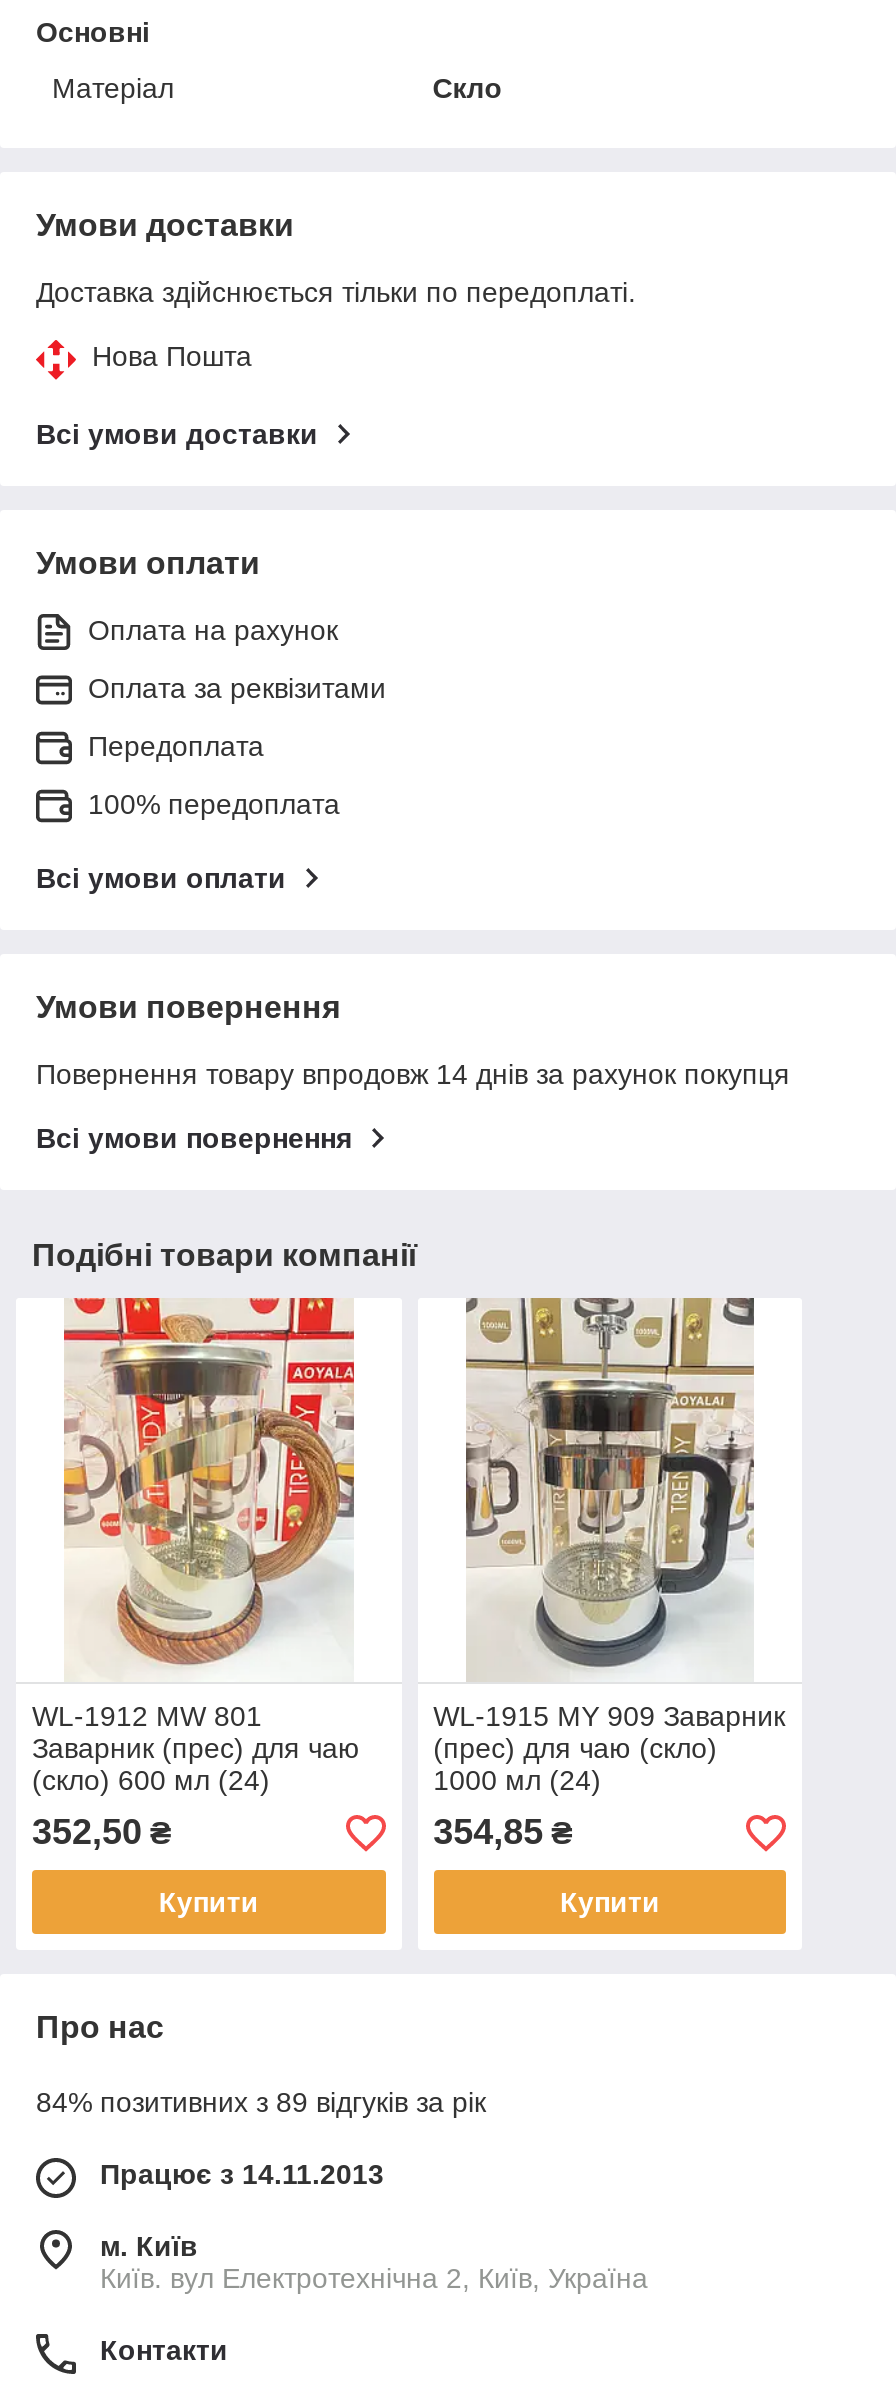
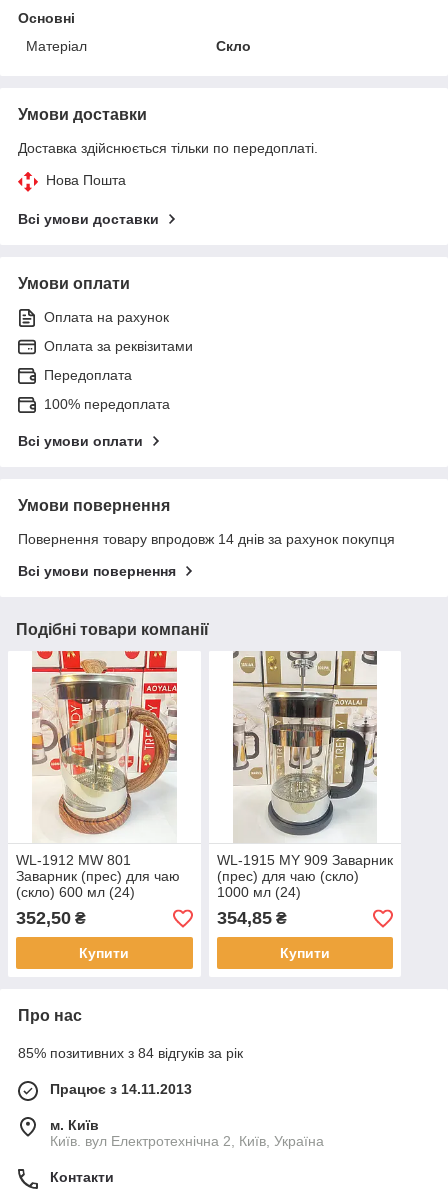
- 84% позитивних з 89 відгуків за рік
+ 85% позитивних з 84 відгуків за рік
